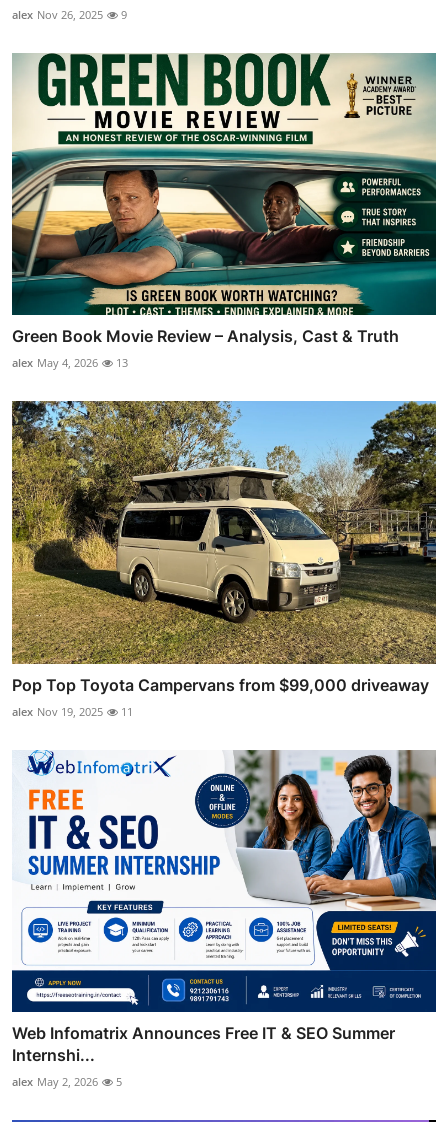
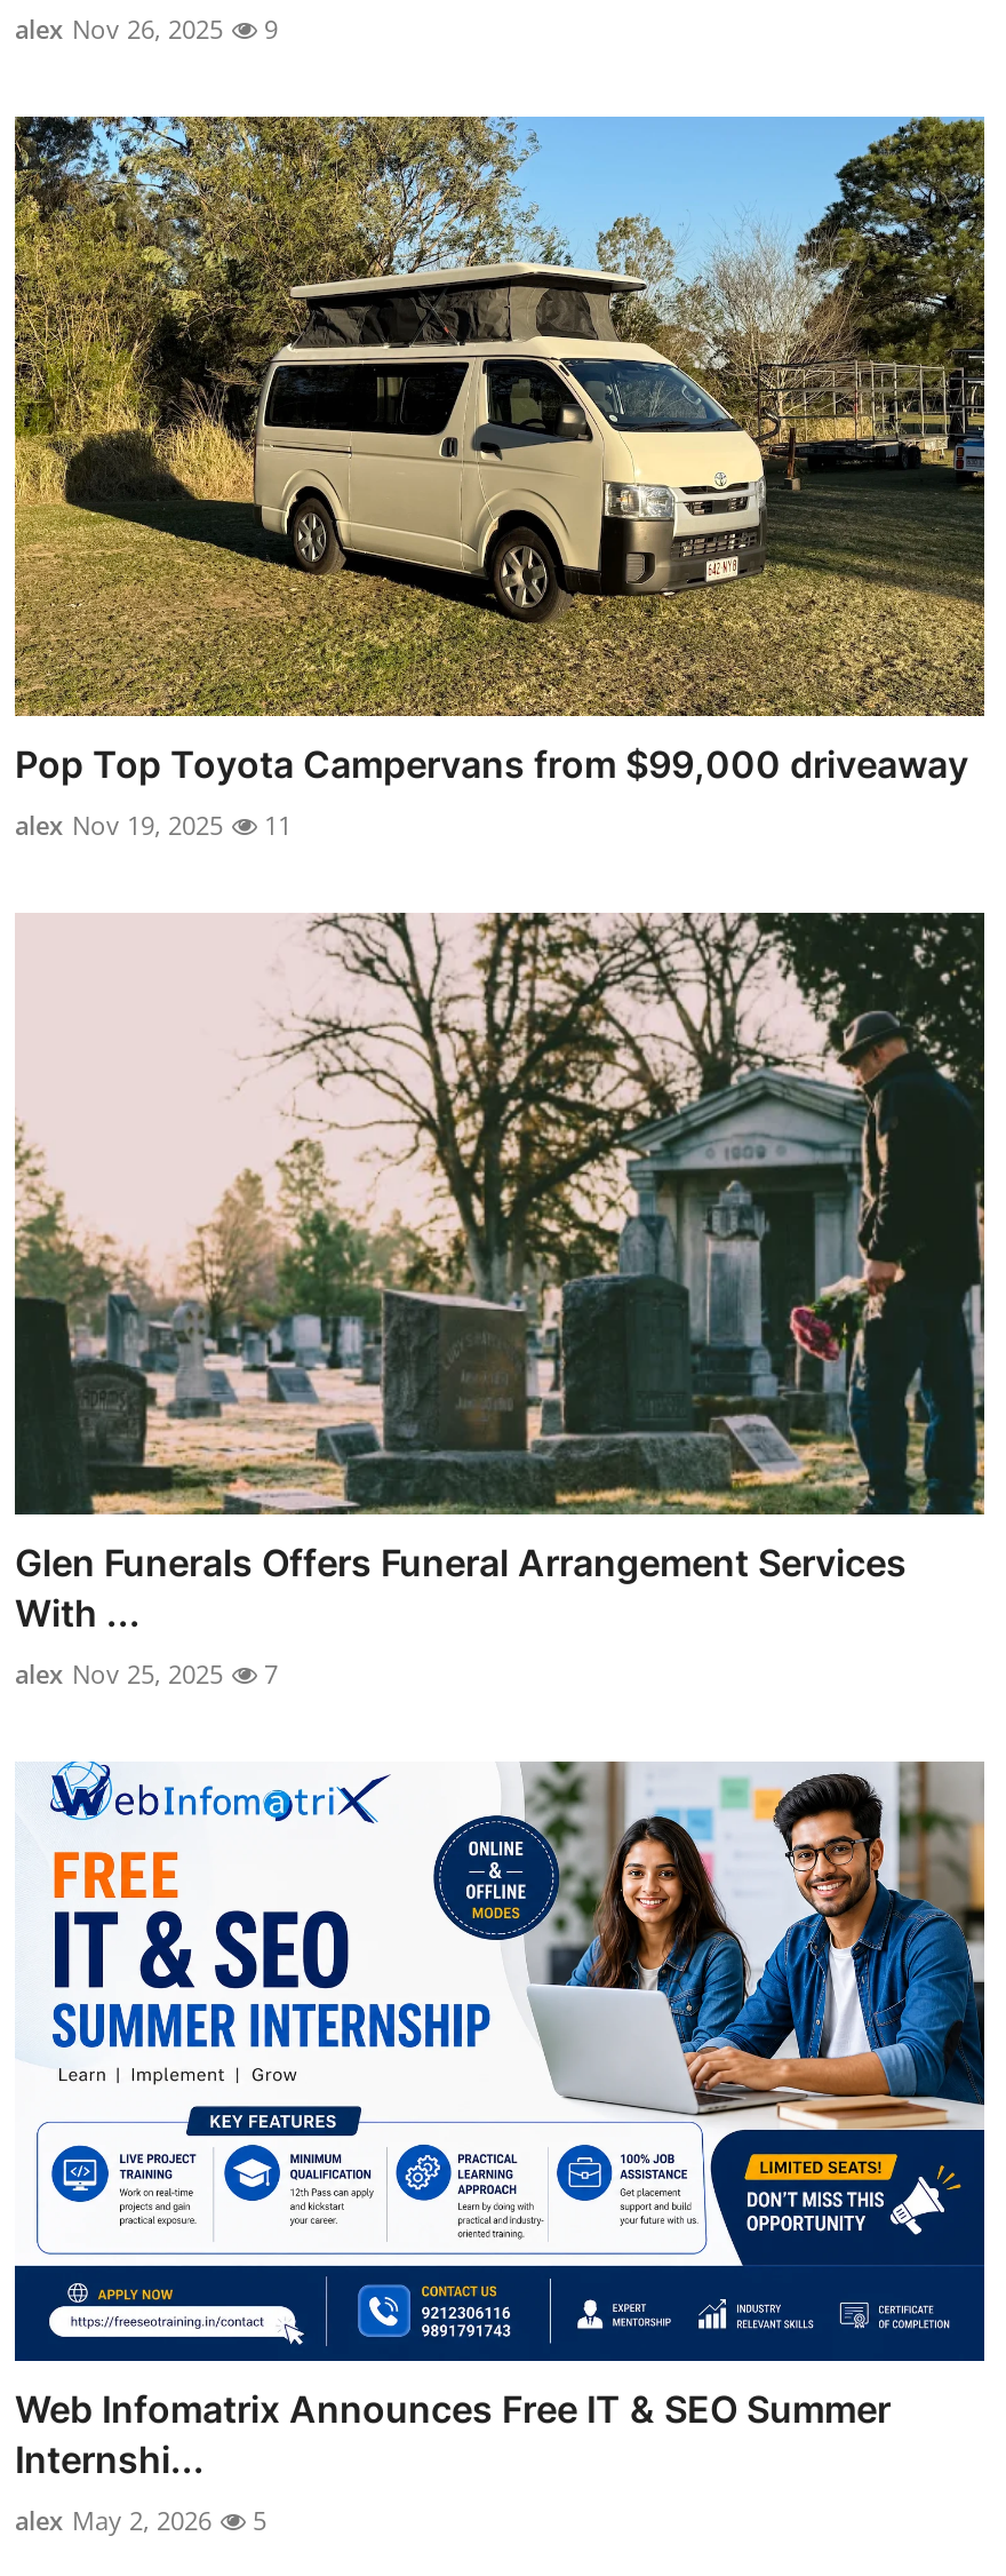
- [image]
- Green Book Movie Review – Analysis, Cast & Truth
- alex May 4, 2026
- 13

moved up: [image] | Pop Top Toyota Campervans from $99,000 driveaway | alex Nov 19, 2025 | 11

+ [image]
+ Glen Funerals Offers Funeral Arrangement Services
+ With ...
+ alex Nov 25, 2025
+ 7
